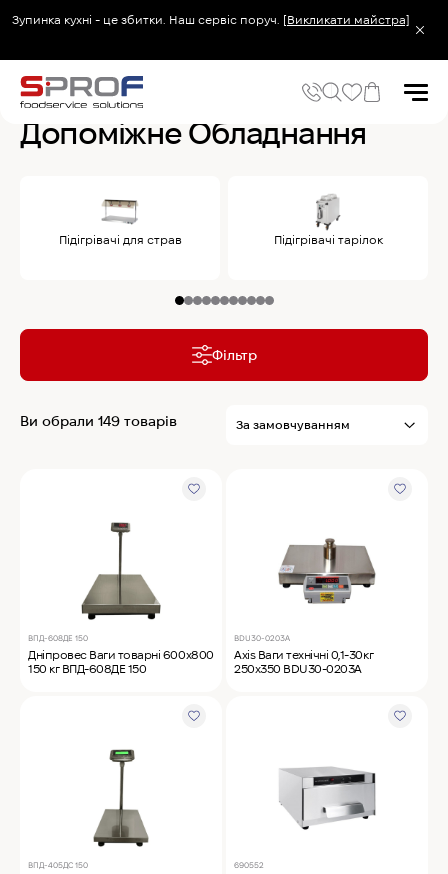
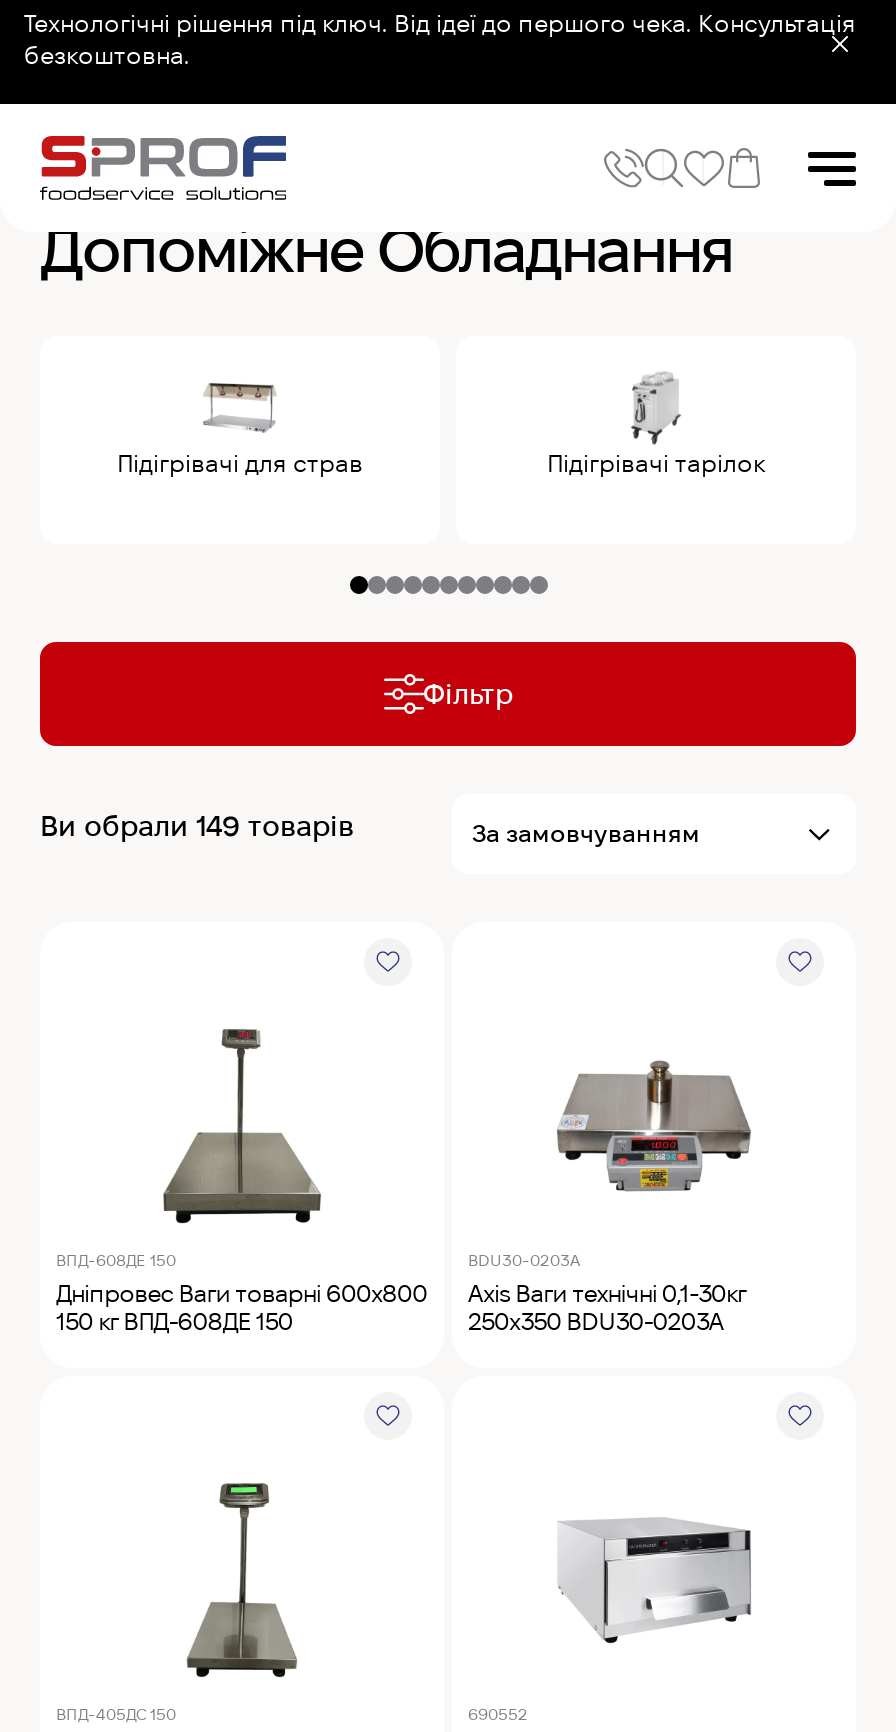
- Зупинка кухні - це збитки. Наш сервіс поруч. [Викликати майстра]
+ Технологічні рішення під ключ. Від ідеї до першого чека. Консультація
+ безкоштовна.
